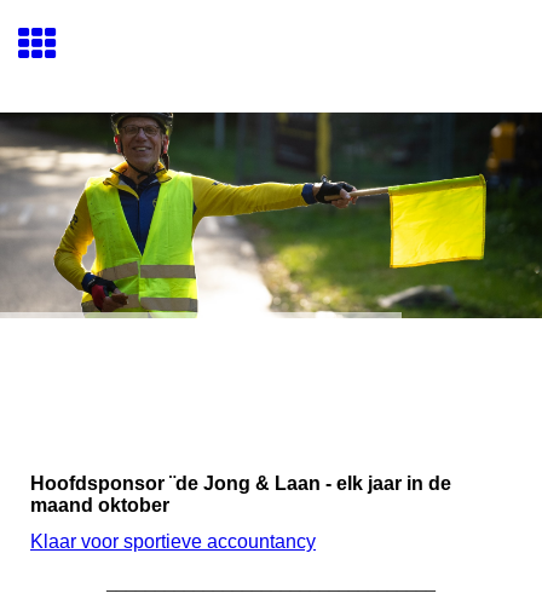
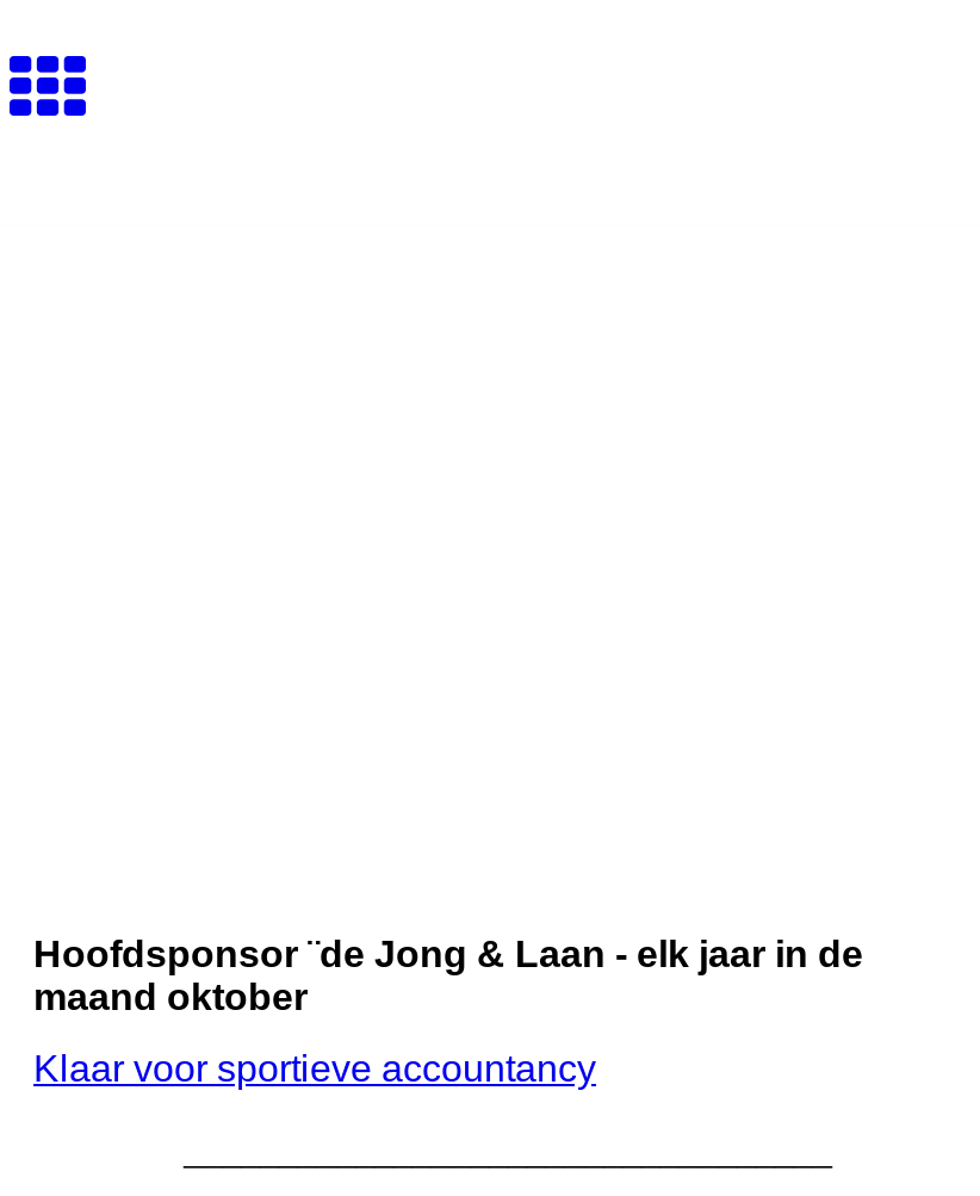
- [image]
